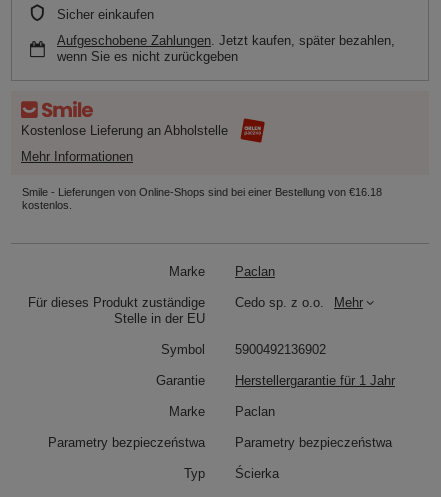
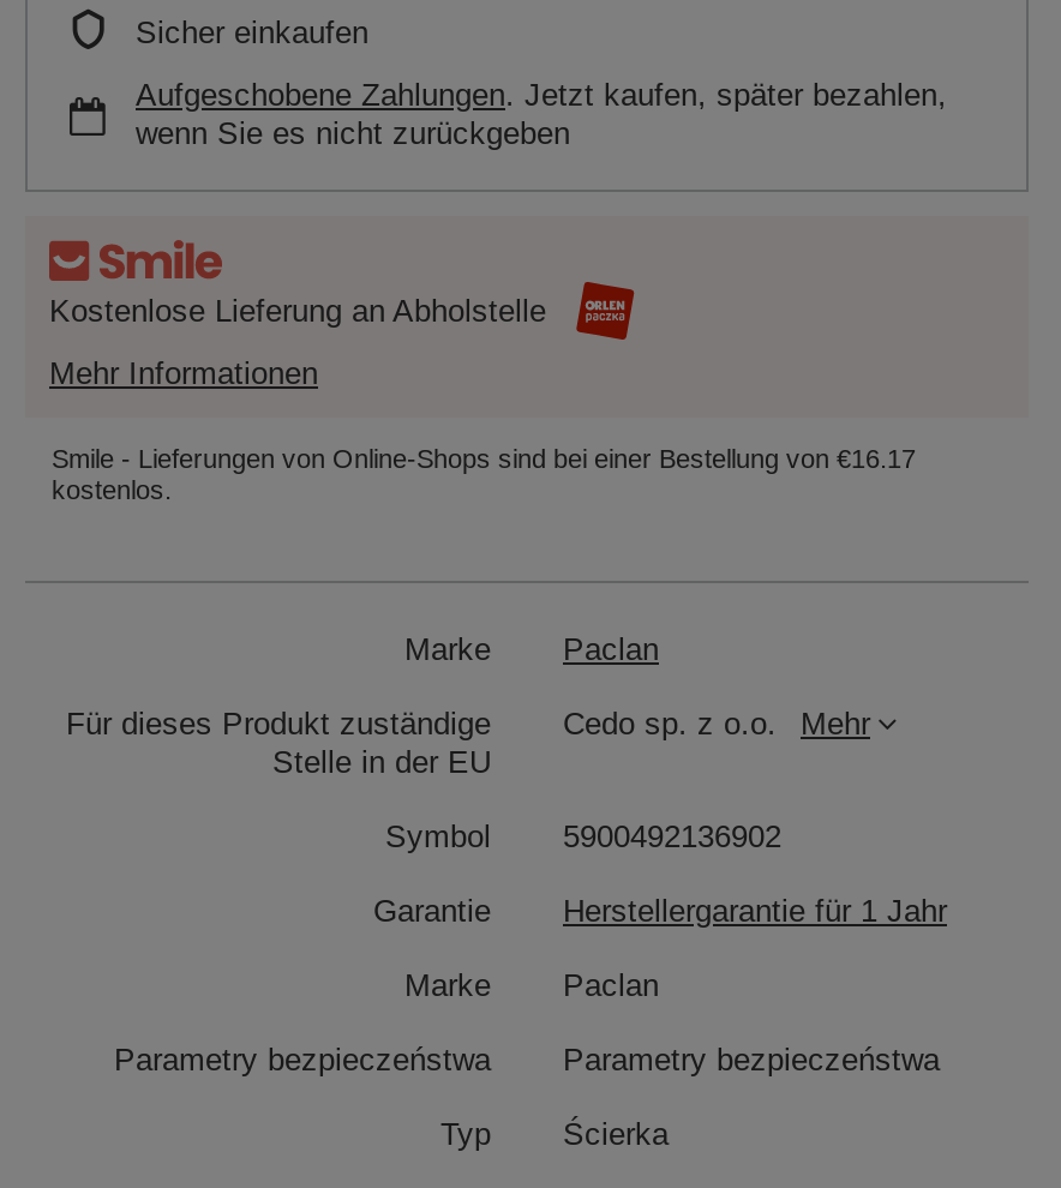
- Smile - Lieferungen von Online-Shops sind bei einer Bestellung von €16.18
+ Smile - Lieferungen von Online-Shops sind bei einer Bestellung von €16.17
